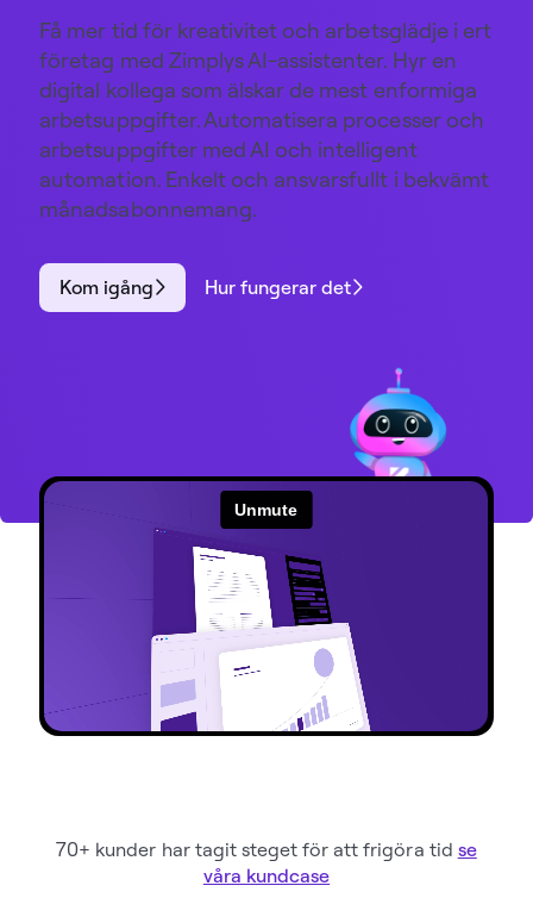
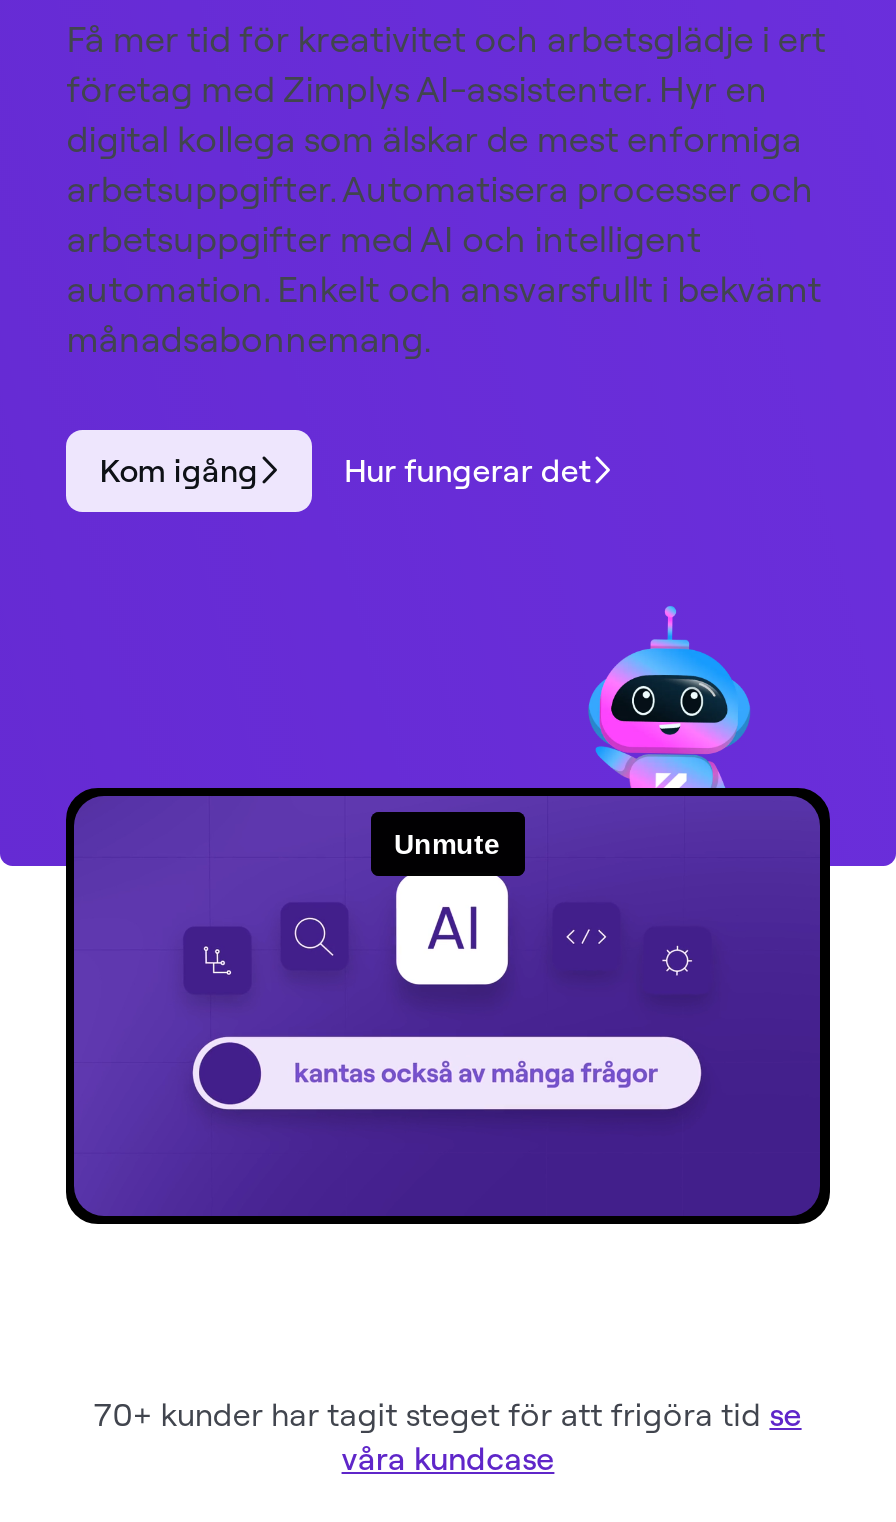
- [image]
+ [image]
